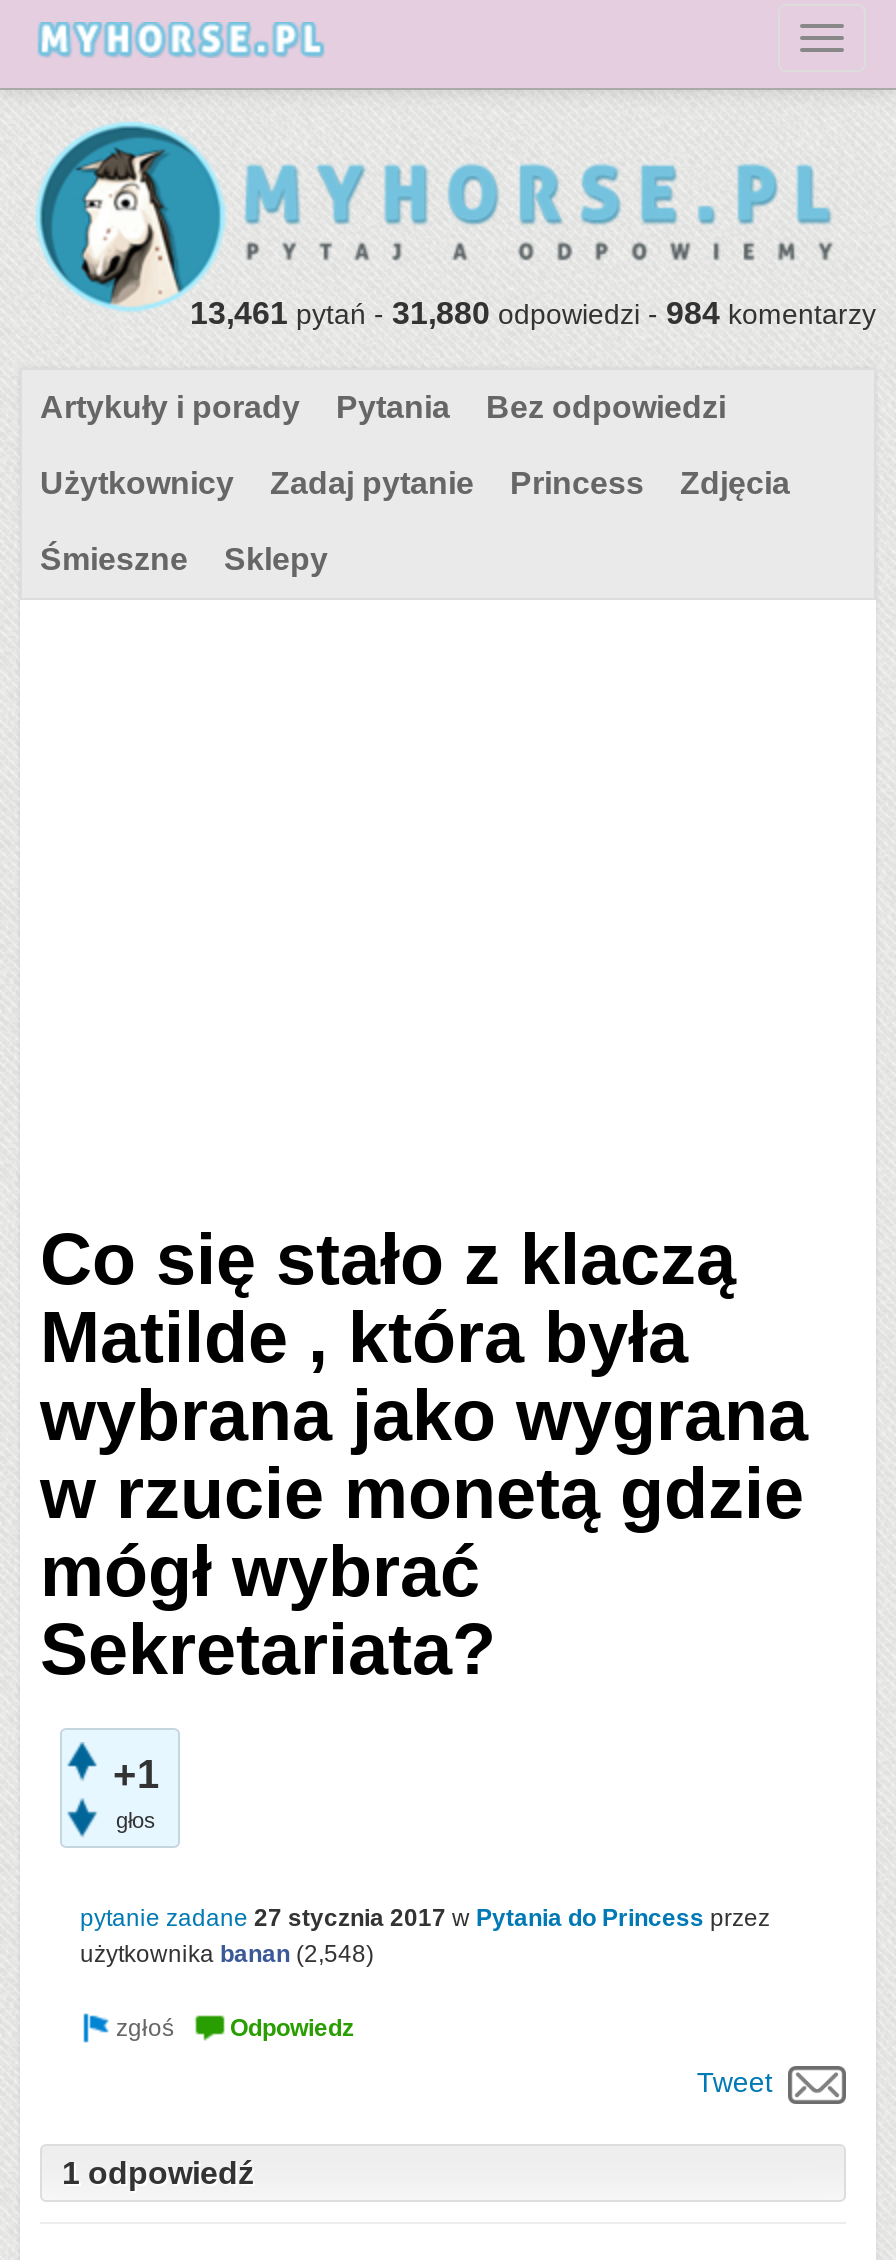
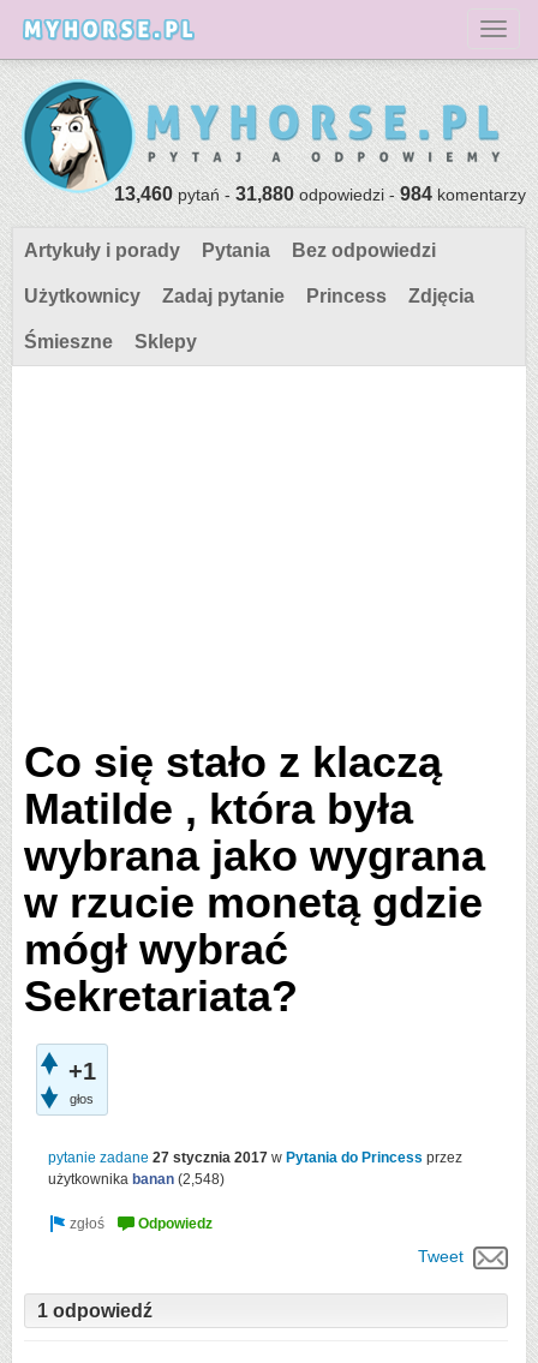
- 13,461 pytań - 31,880 odpowiedzi - 984 komentarzy
+ 13,460 pytań - 31,880 odpowiedzi - 984 komentarzy
